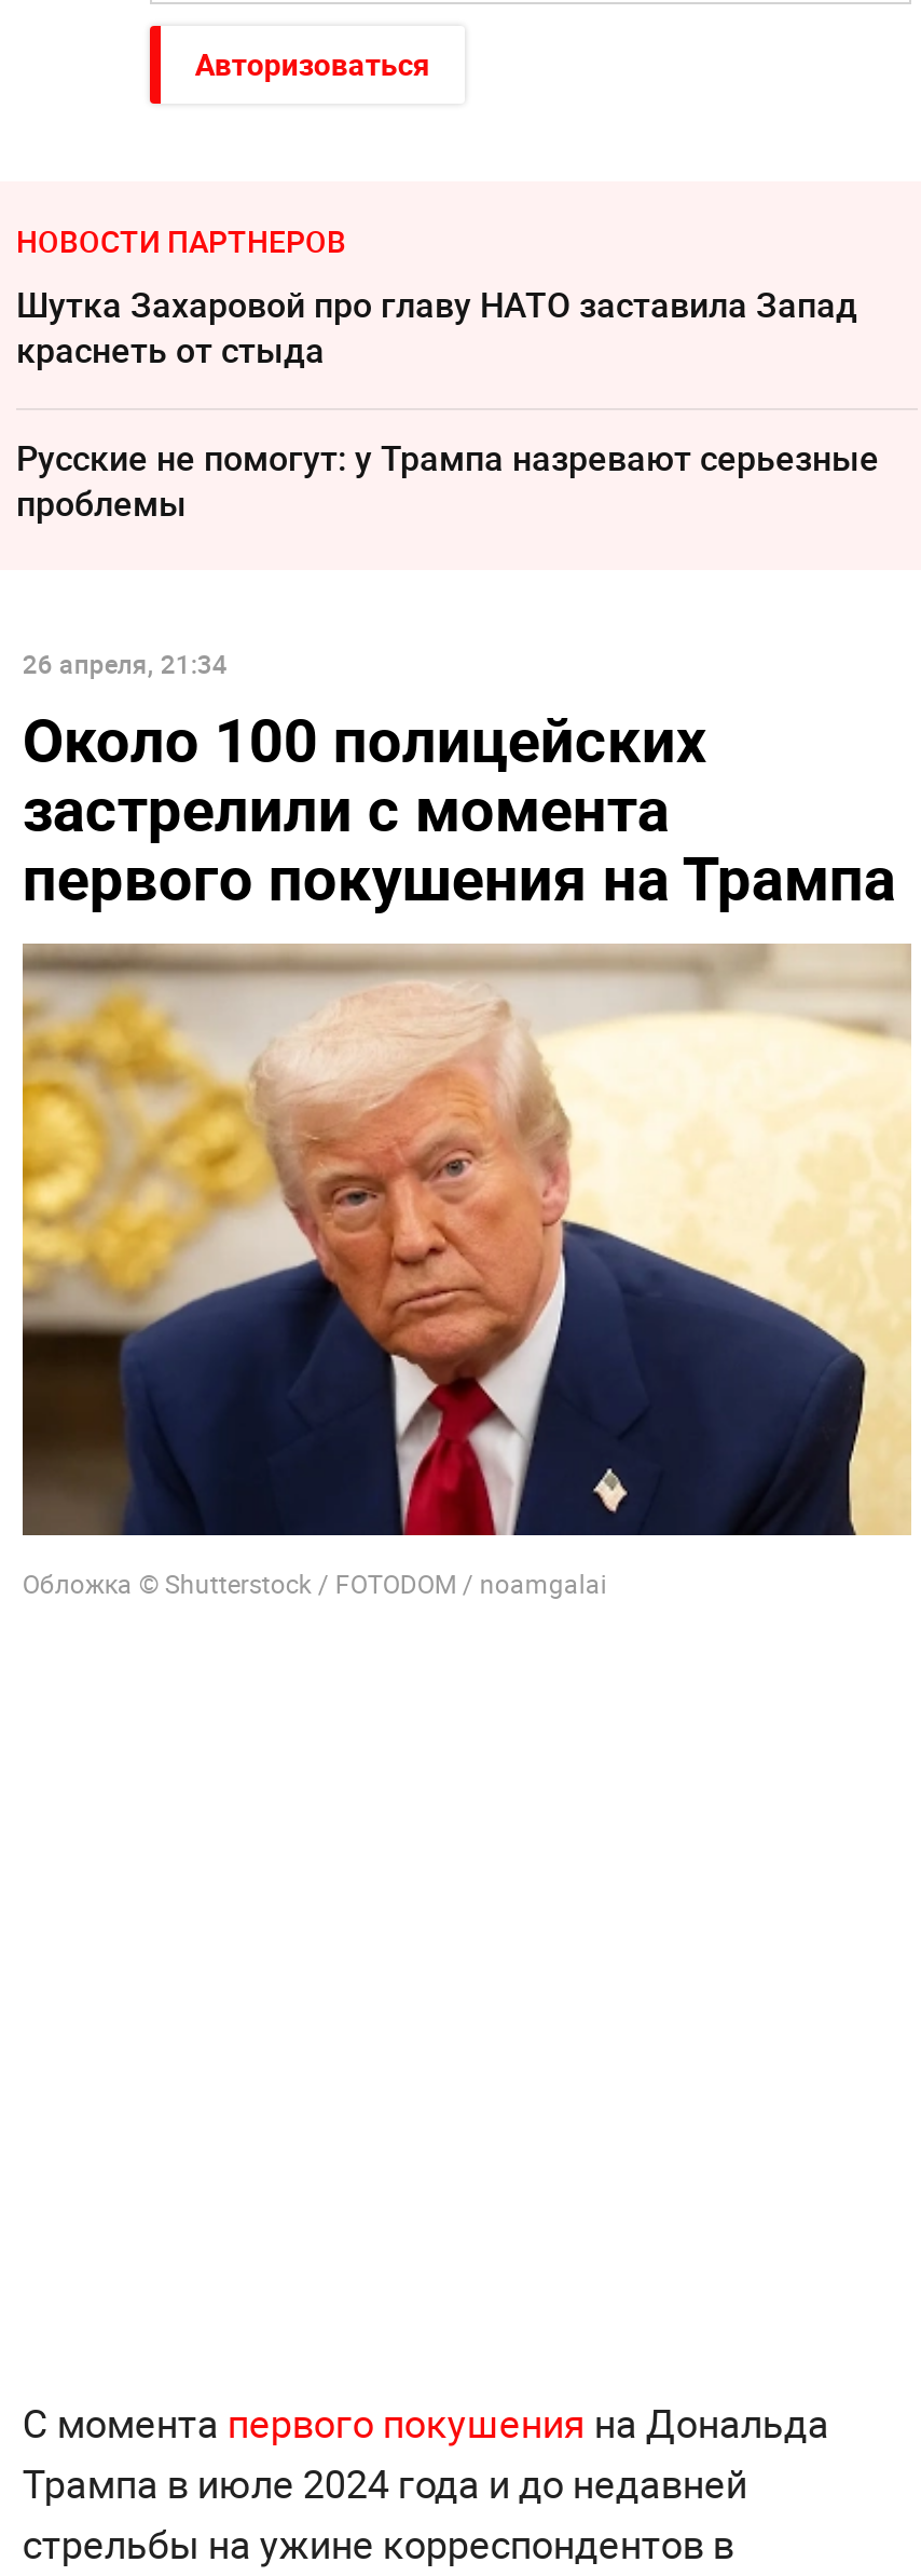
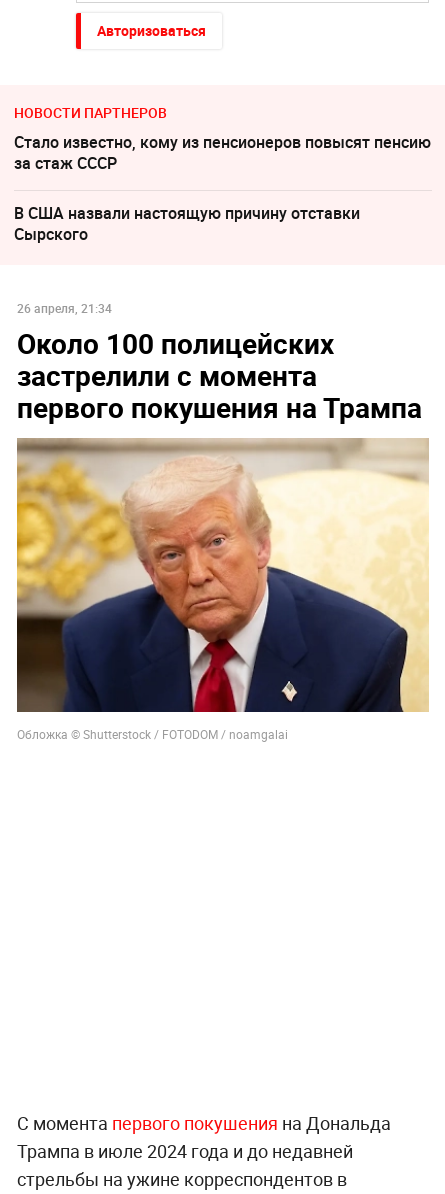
- Шутка Захаровой про главу НАТО заставила Запад
- краснеть от стыда
+ Стало известно, кому из пенсионеров повысят пенсию
+ за стаж СССР

- Русские не помогут: у Трампа назревают серьезные
- проблемы
+ В США назвали настоящую причину отставки
+ Сырского
